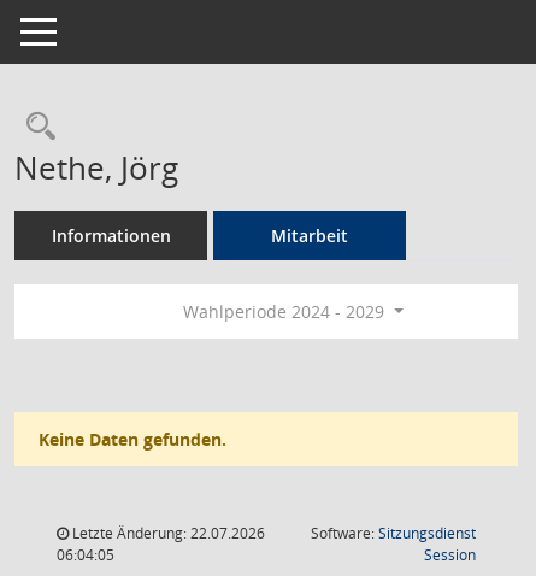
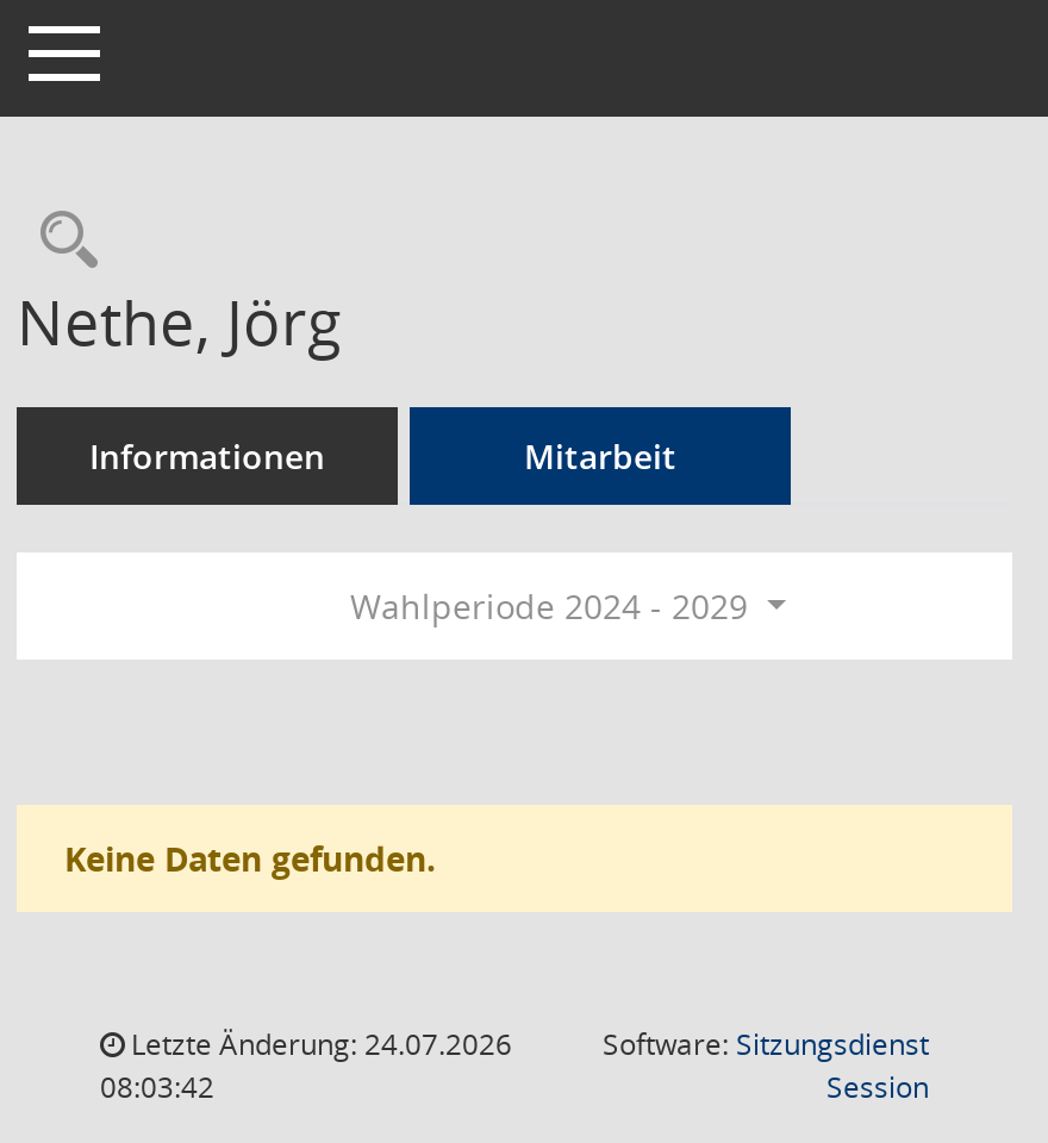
- Letzte Änderung: 22.07.2026
+ Letzte Änderung: 24.07.2026

- 06:04:05
+ 08:03:42
